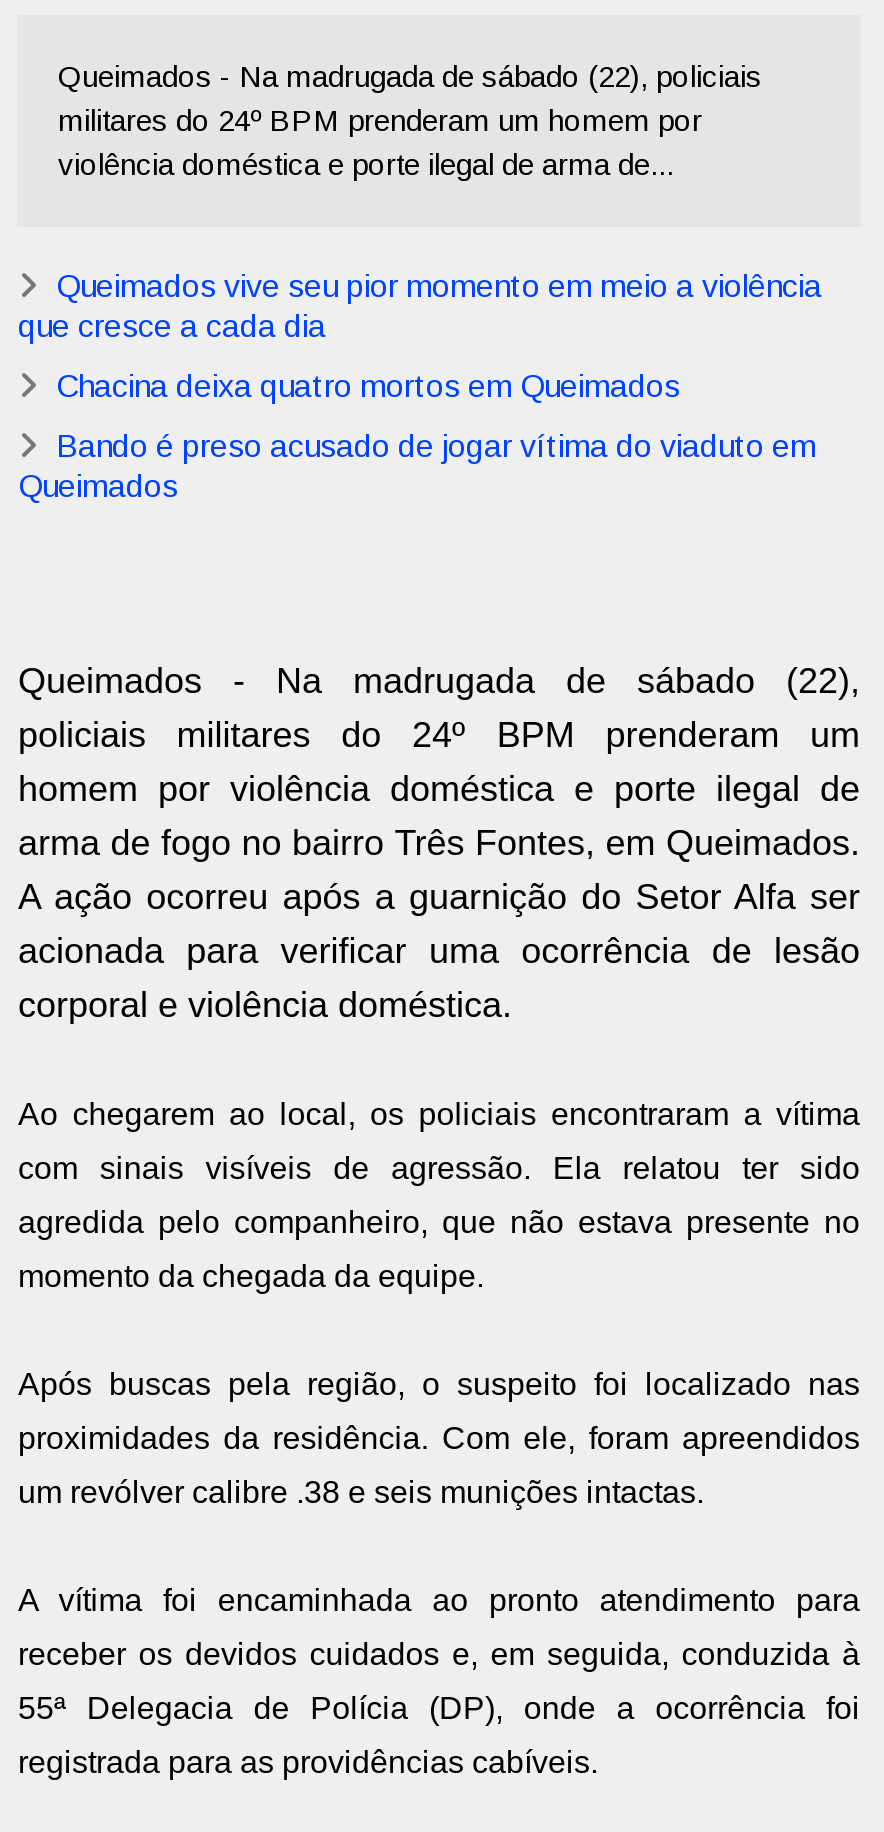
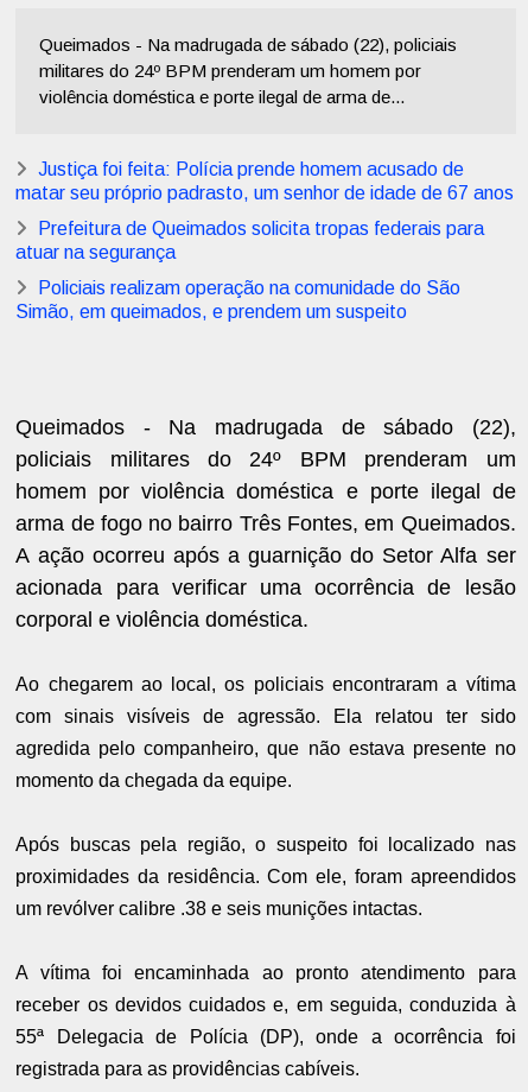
- Queimados vive seu pior momento em meio a violência
- que cresce a cada dia
+ Justiça foi feita: Polícia prende homem acusado de
+ matar seu próprio padrasto, um senhor de idade de 67 anos

- Chacina deixa quatro mortos em Queimados
+ Prefeitura de Queimados solicita tropas federais para
+ atuar na segurança

- Bando é preso acusado de jogar vítima do viaduto em
- Queimados
+ Policiais realizam operação na comunidade do São
+ Simão, em queimados, e prendem um suspeito
